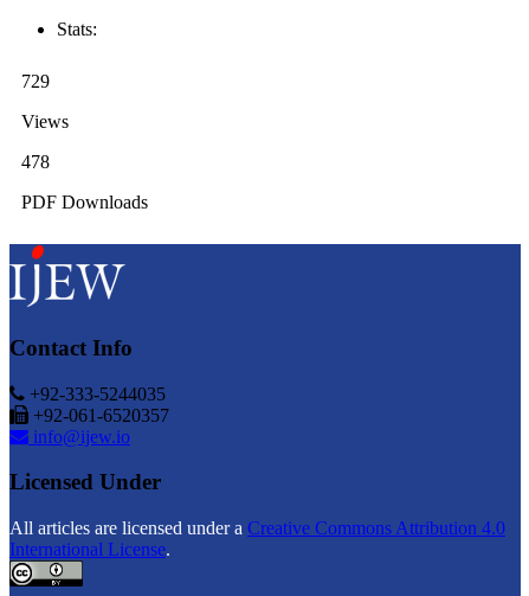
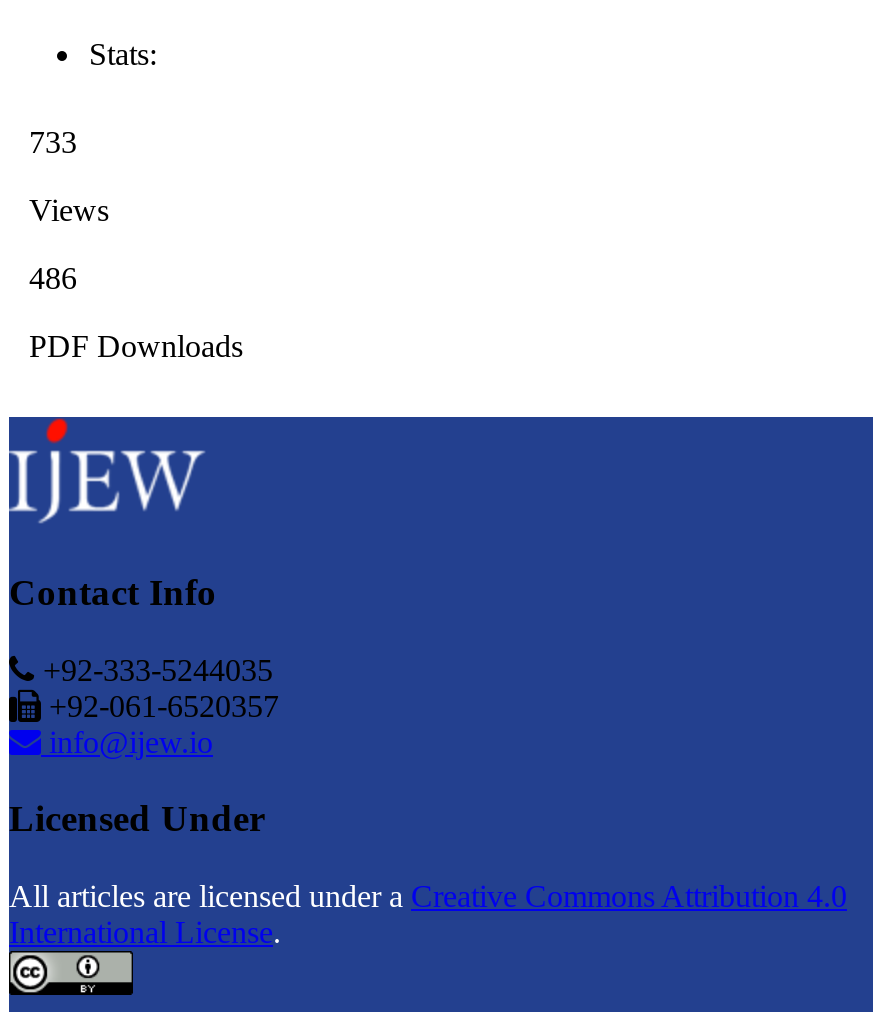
- 729
+ 733

- 478
+ 486
